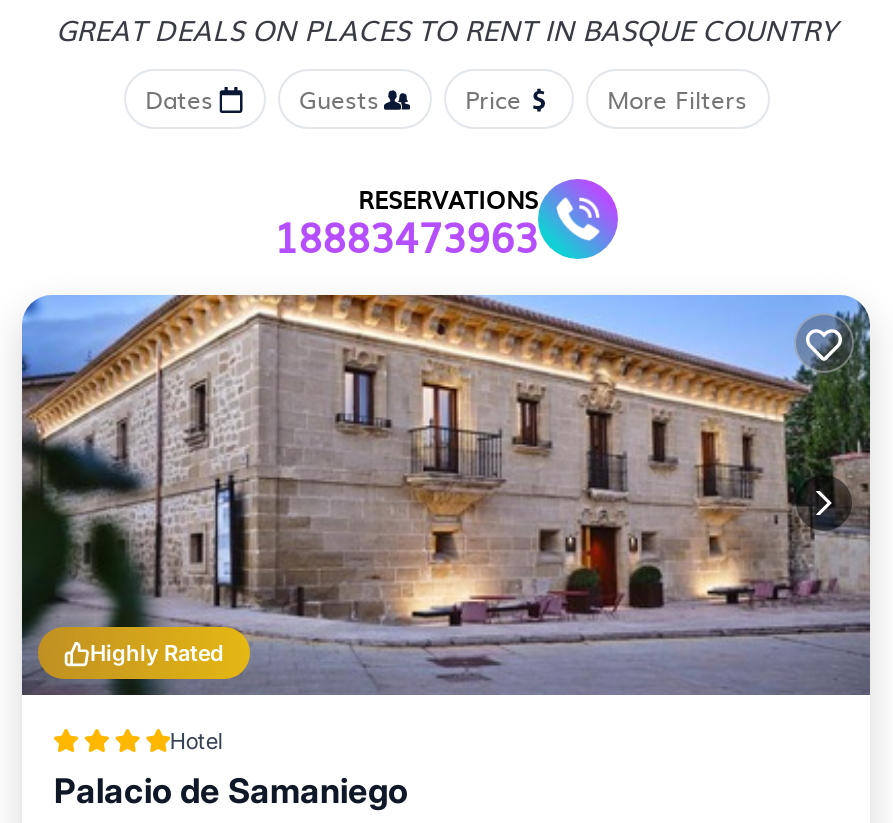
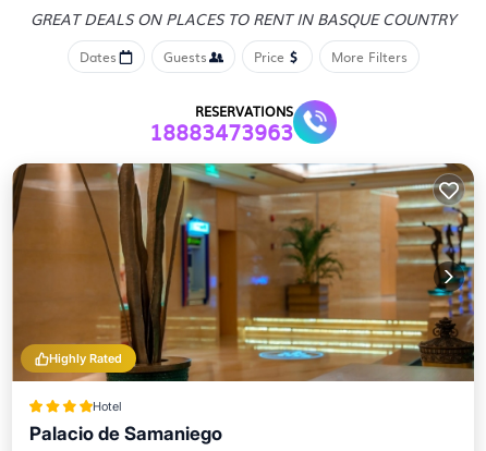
- [image]
+ [image]
